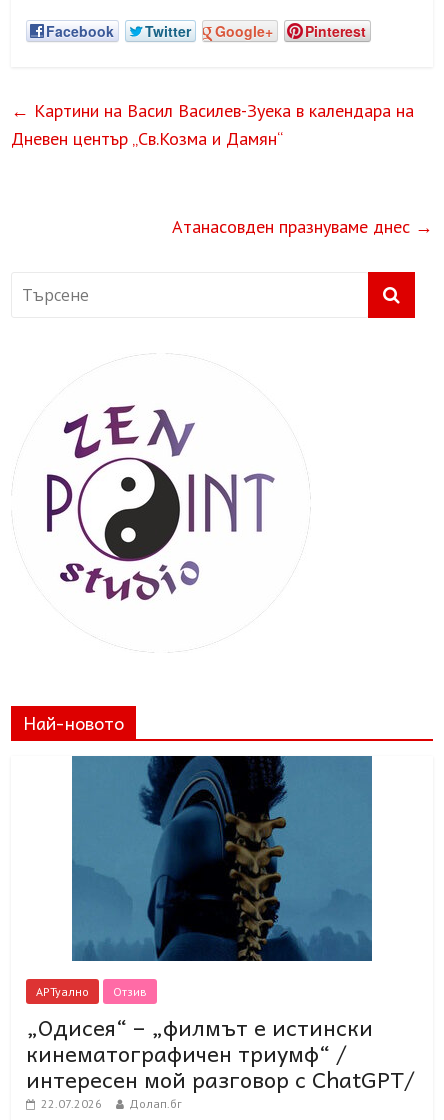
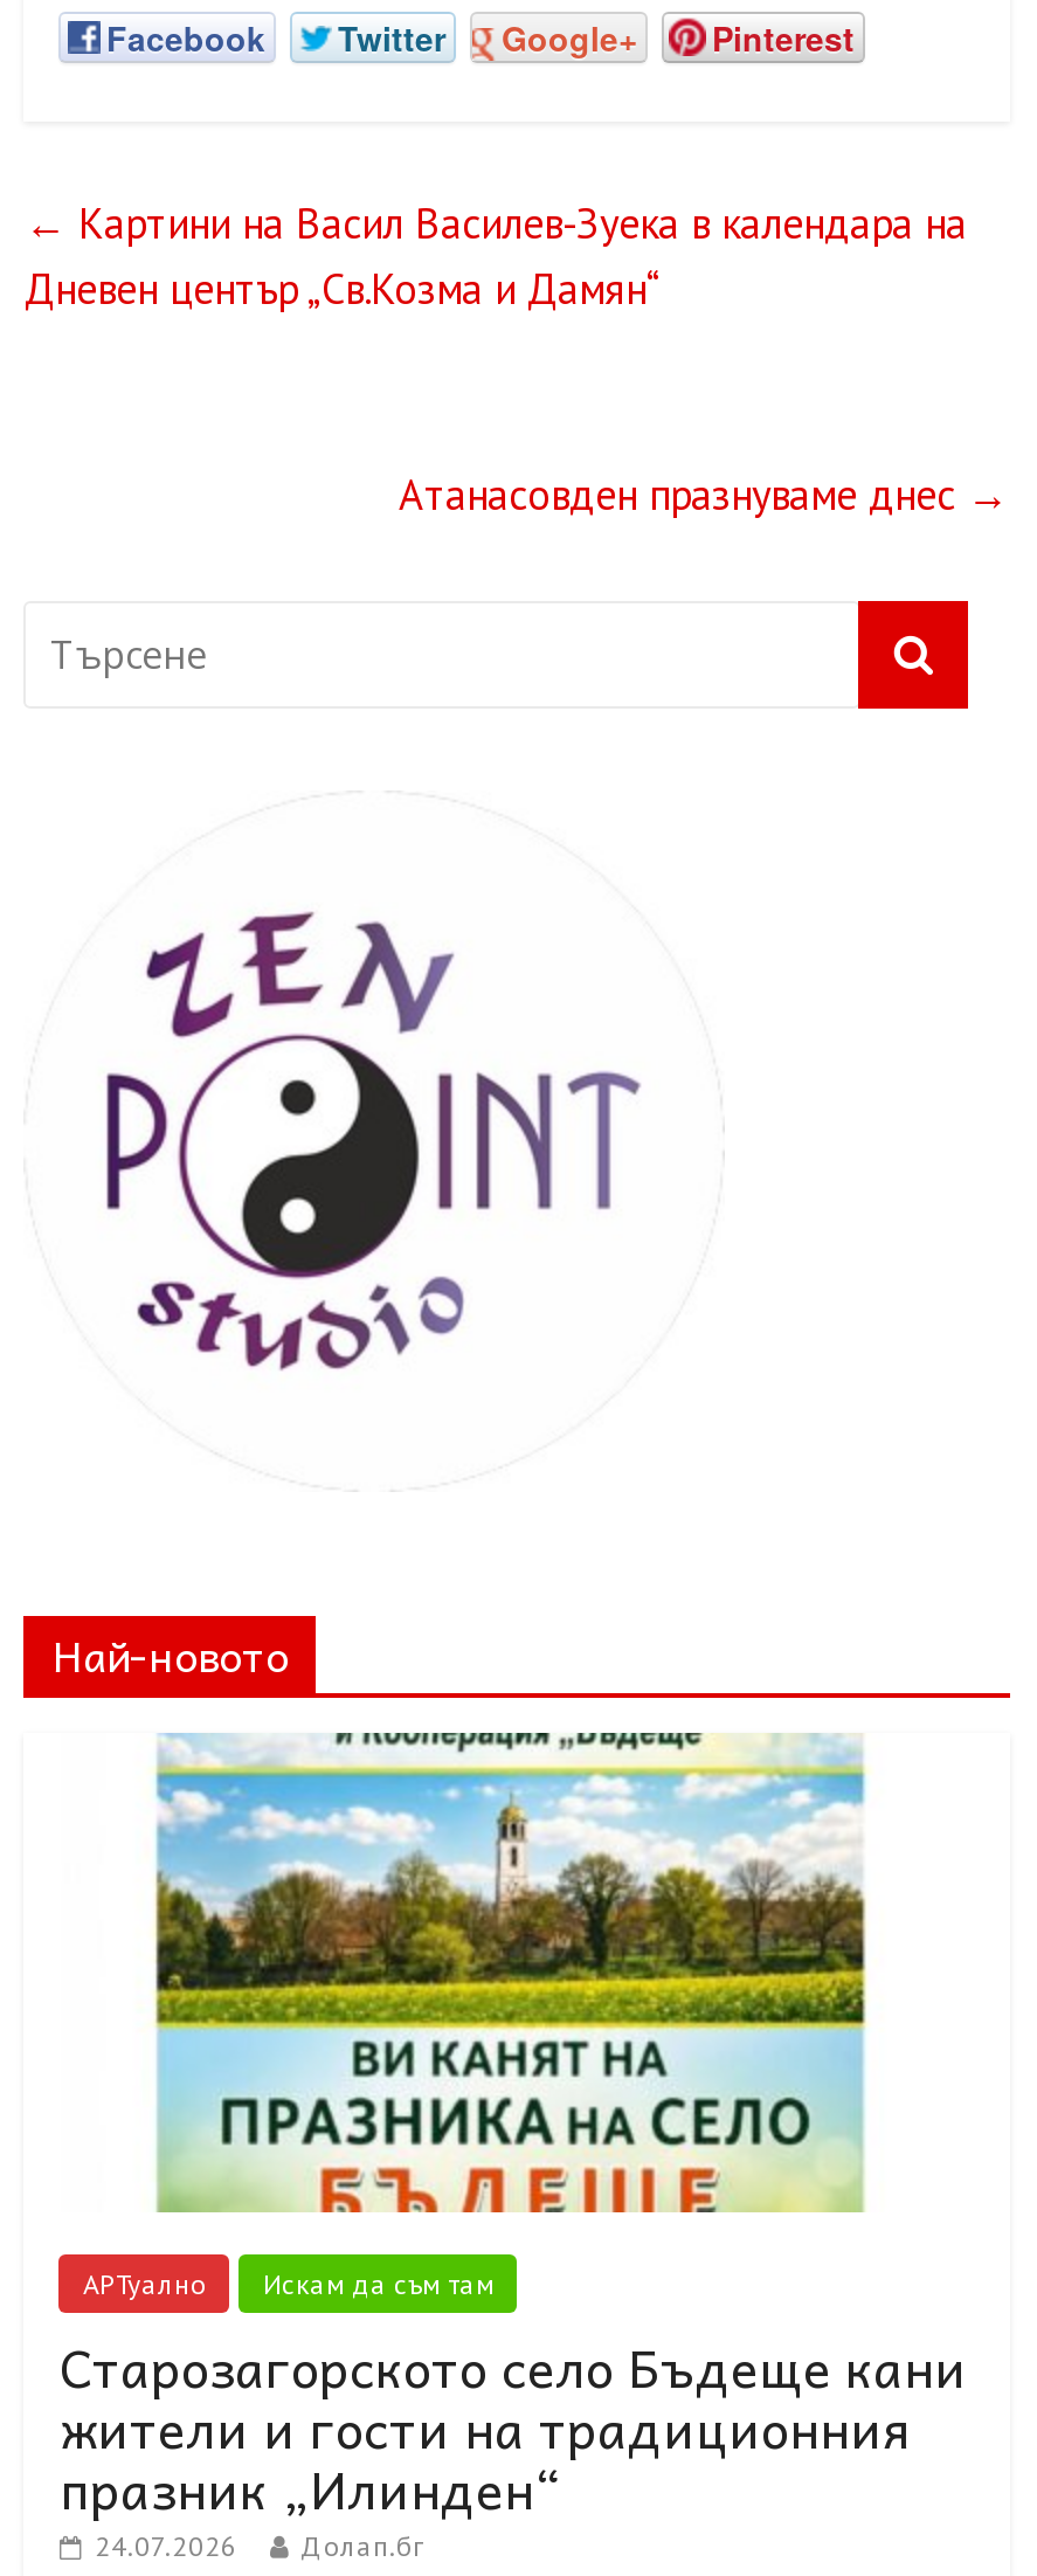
- [image]
- Отзив
- „Одисея“ – „филмът е истински
- кинематографичен триумф“ /
- интересен мой разговор с ChatGPT/
- 22.07.2026
+ [image]
+ Искам да съм там
+ Старозагорското село Бъдеще кани
+ жители и гости на традиционния
+ празник „Илинден“
+ 24.07.2026
